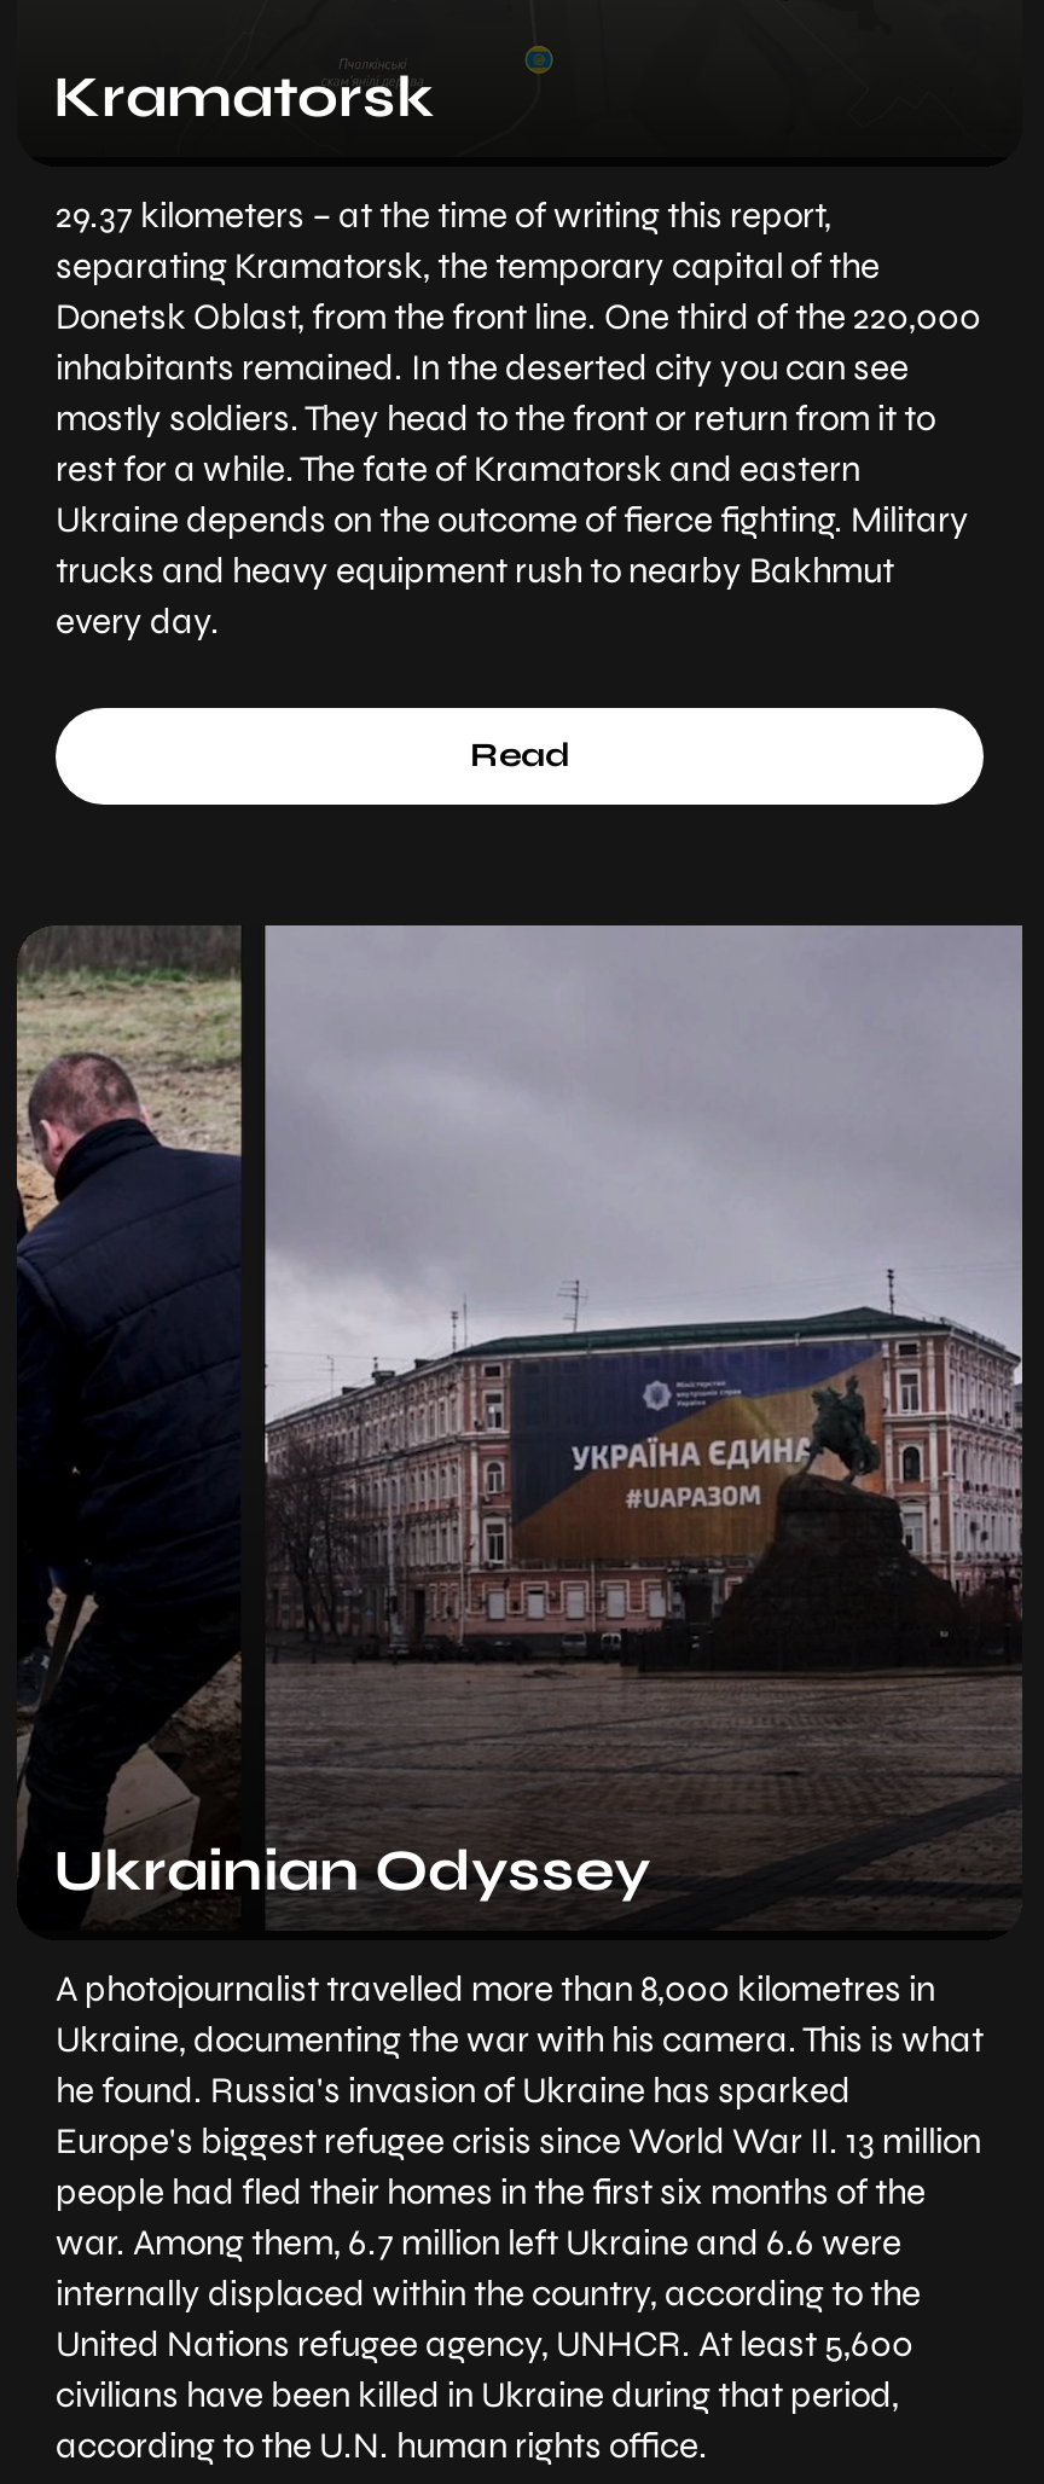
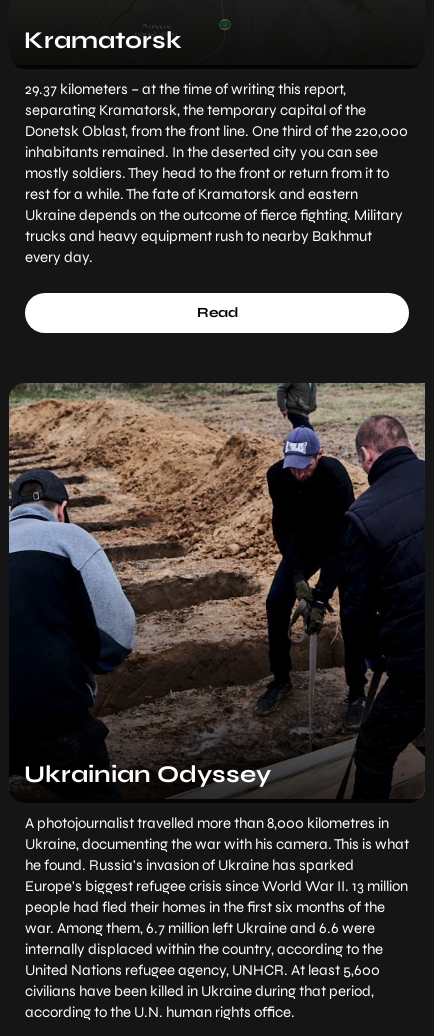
- [image]
+ [image]
